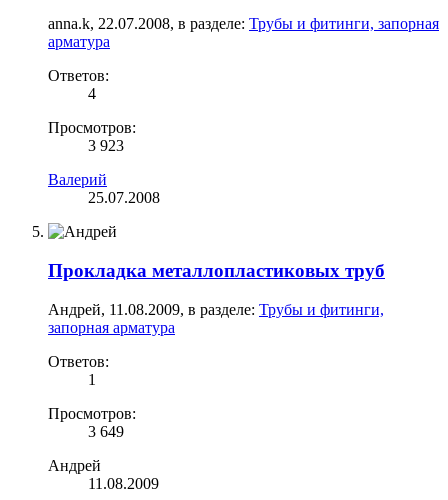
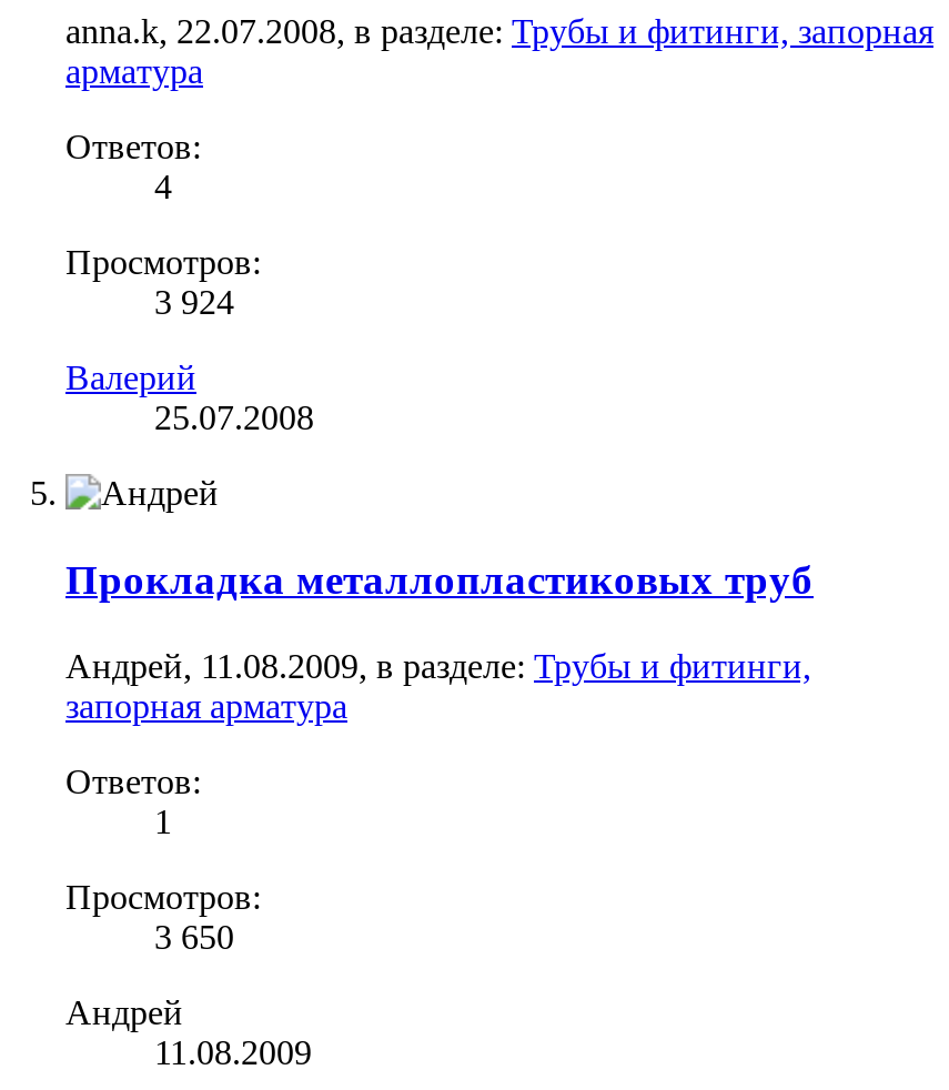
- 3 923
+ 3 924

- 3 649
+ 3 650
